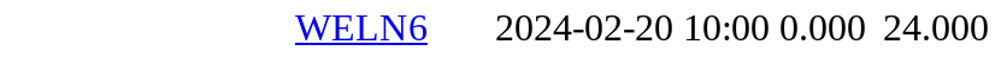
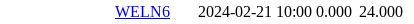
- WELN6 2024-02-20 10:00 0.000 24.000
+ WELN6 2024-02-21 10:00 0.000 24.000
